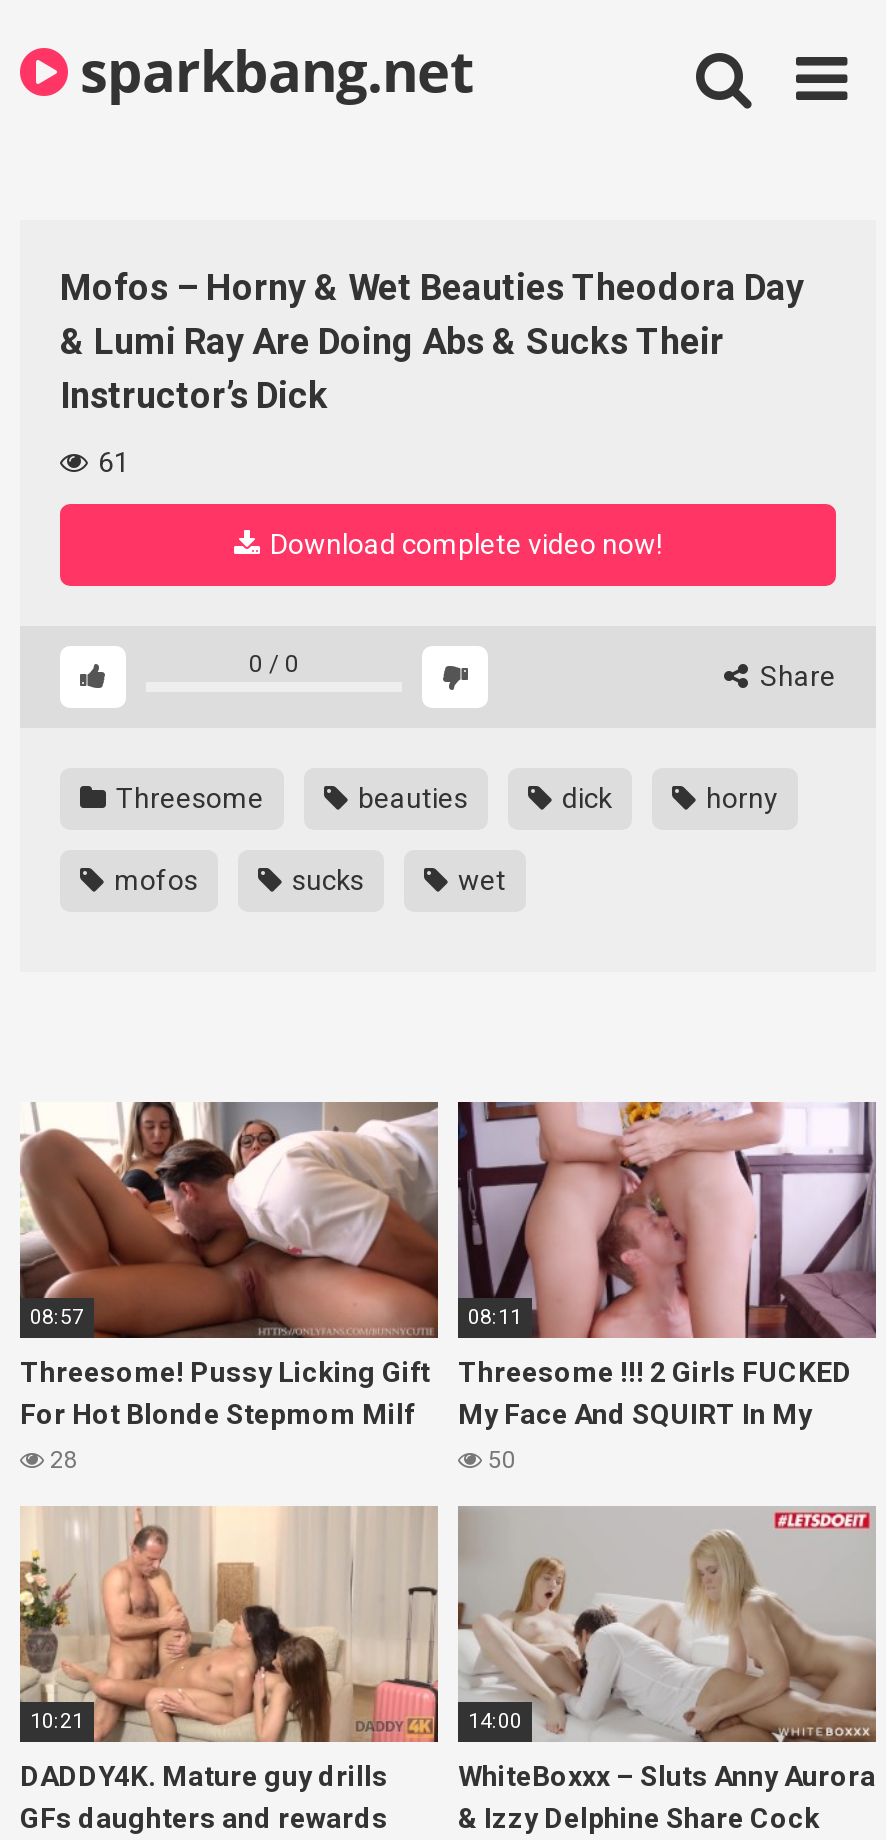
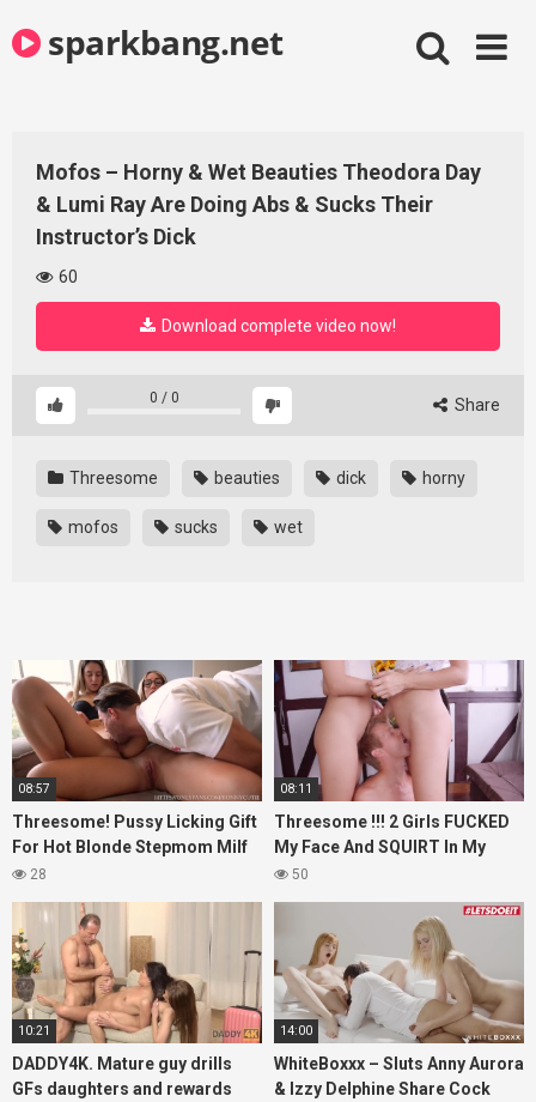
- 61
+ 60
